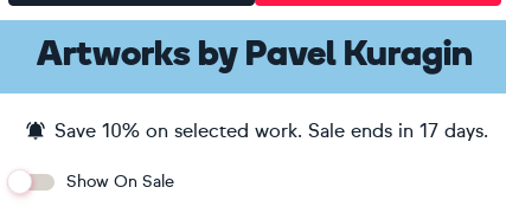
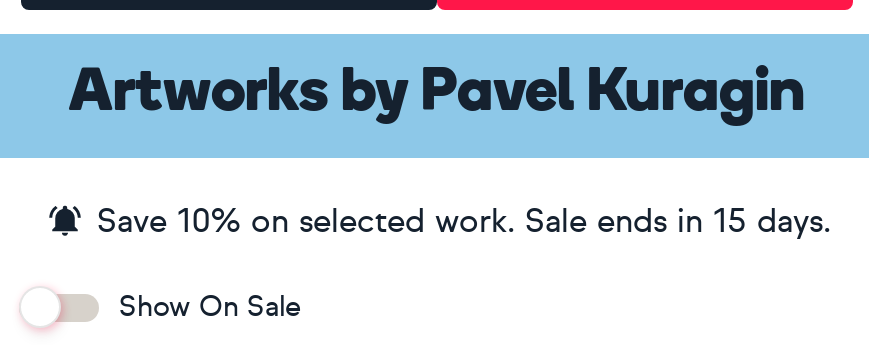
- Save 10% on selected work. Sale ends in 17 days.
+ Save 10% on selected work. Sale ends in 15 days.
